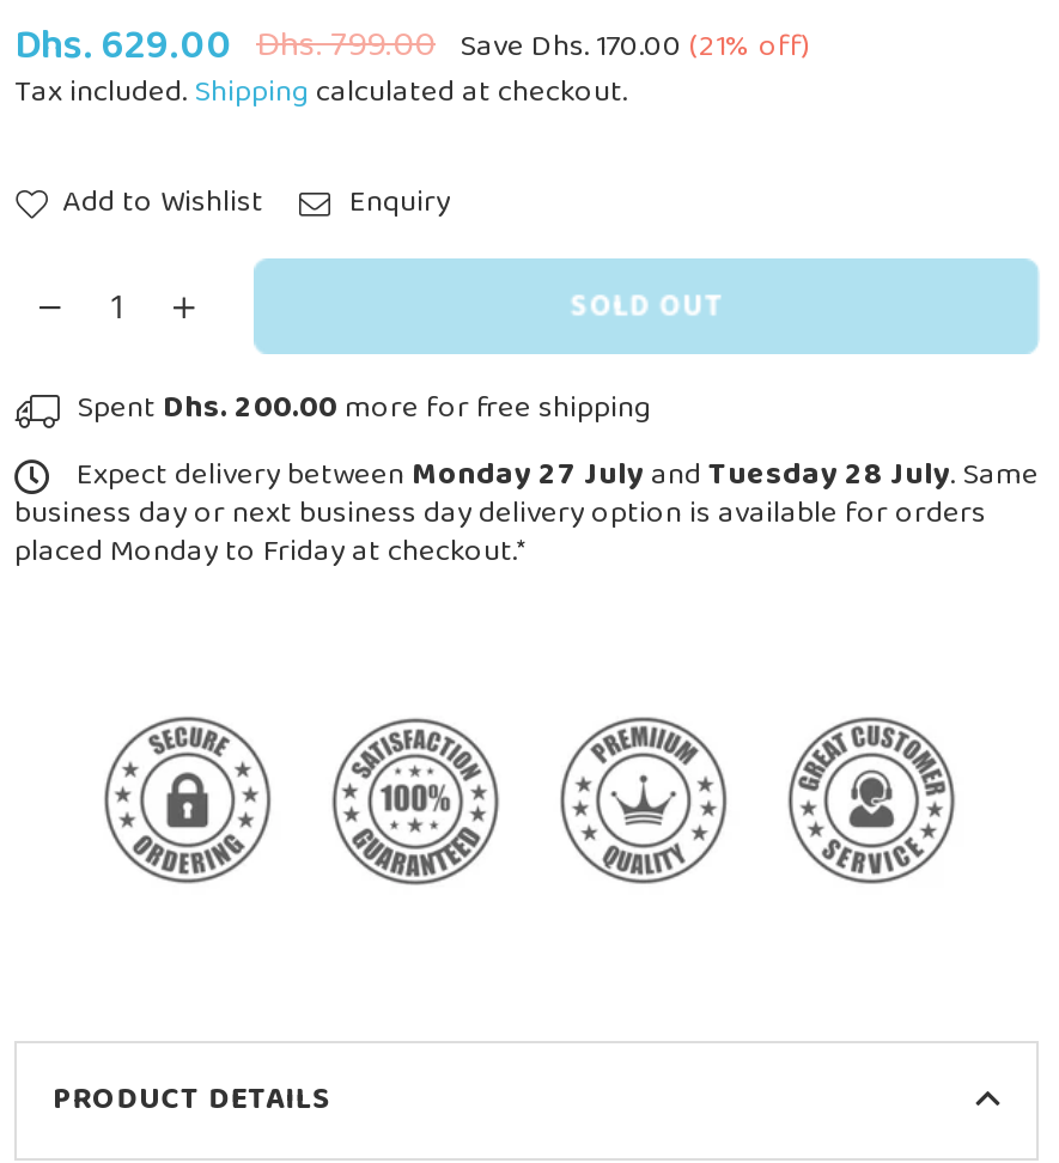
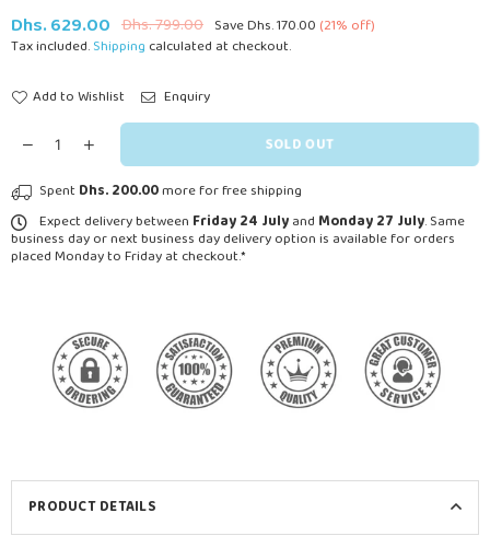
- Expect delivery between Monday 27 July and Tuesday 28 July. Same
+ Expect delivery between Friday 24 July and Monday 27 July. Same
